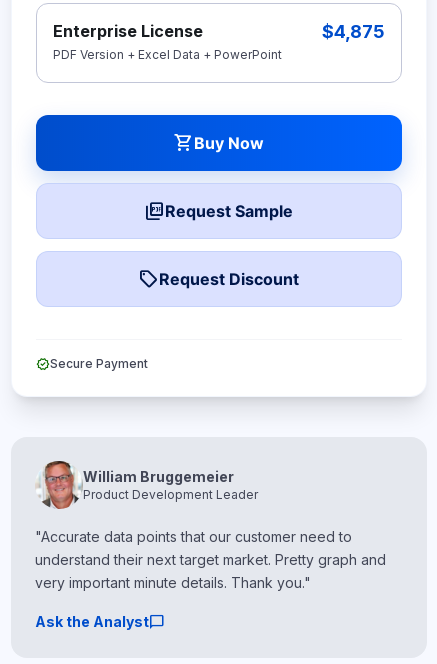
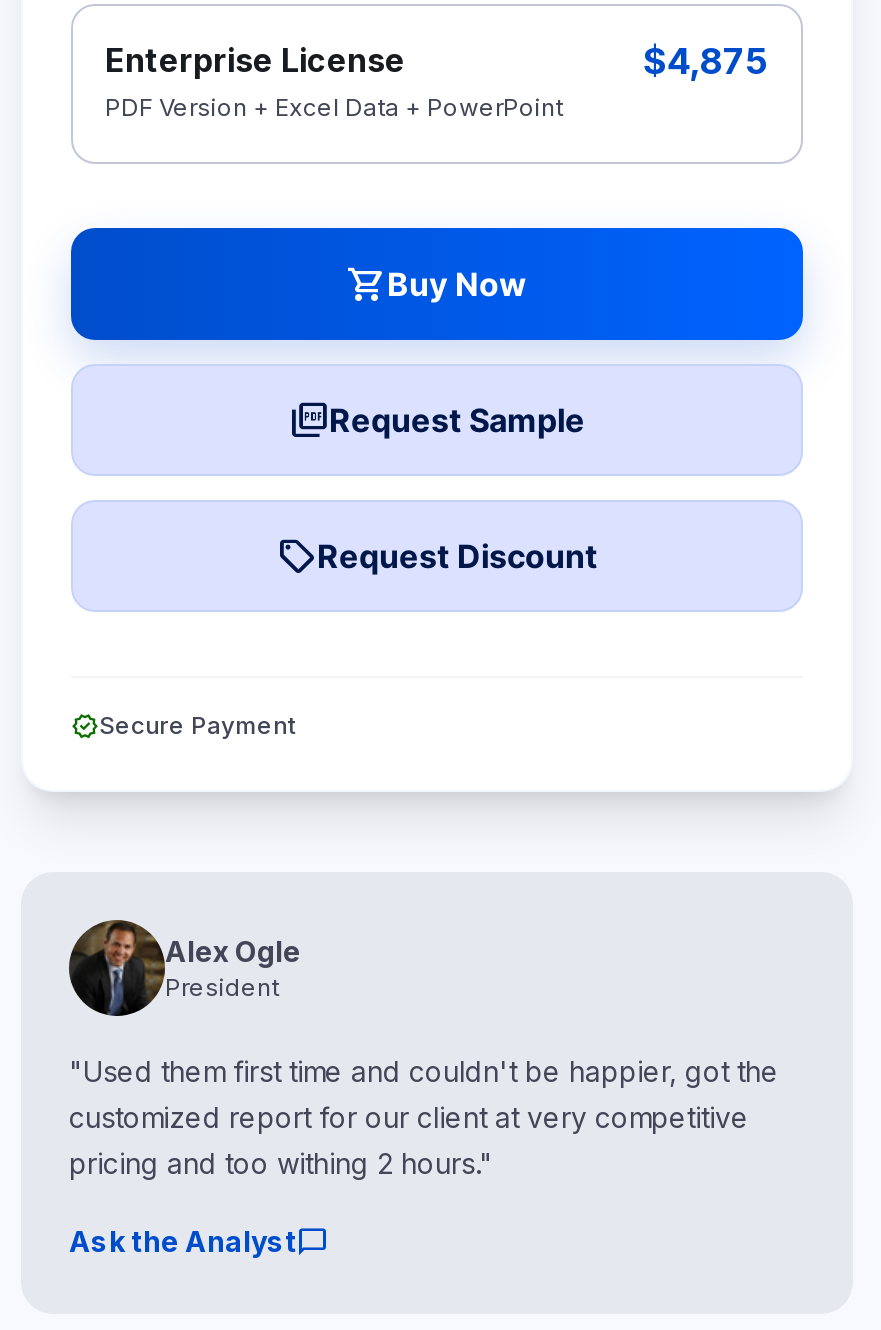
- [image]
- William Bruggemeier
- Product Development Leader
+ [image]
+ Alex Ogle
+ President

- "Accurate data points that our customer need to
- understand their next target market. Pretty graph and
- very important minute details. Thank you."
+ "Used them first time and couldn't be happier, got the
+ customized report for our client at very competitive
+ pricing and too withing 2 hours."
